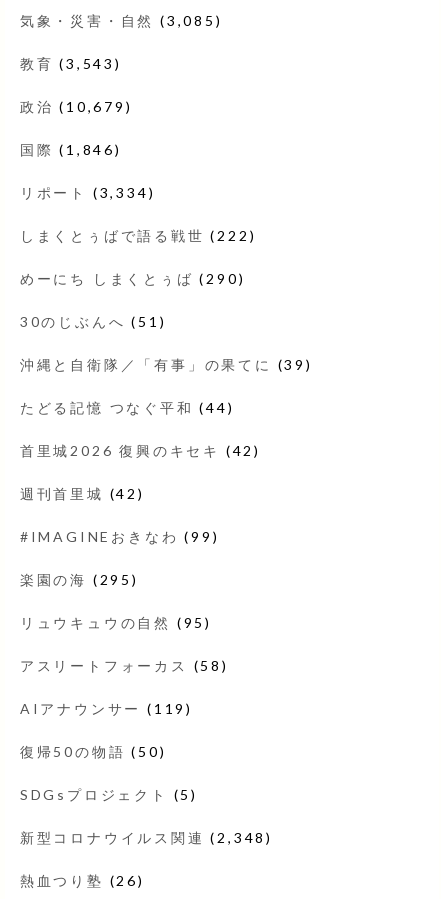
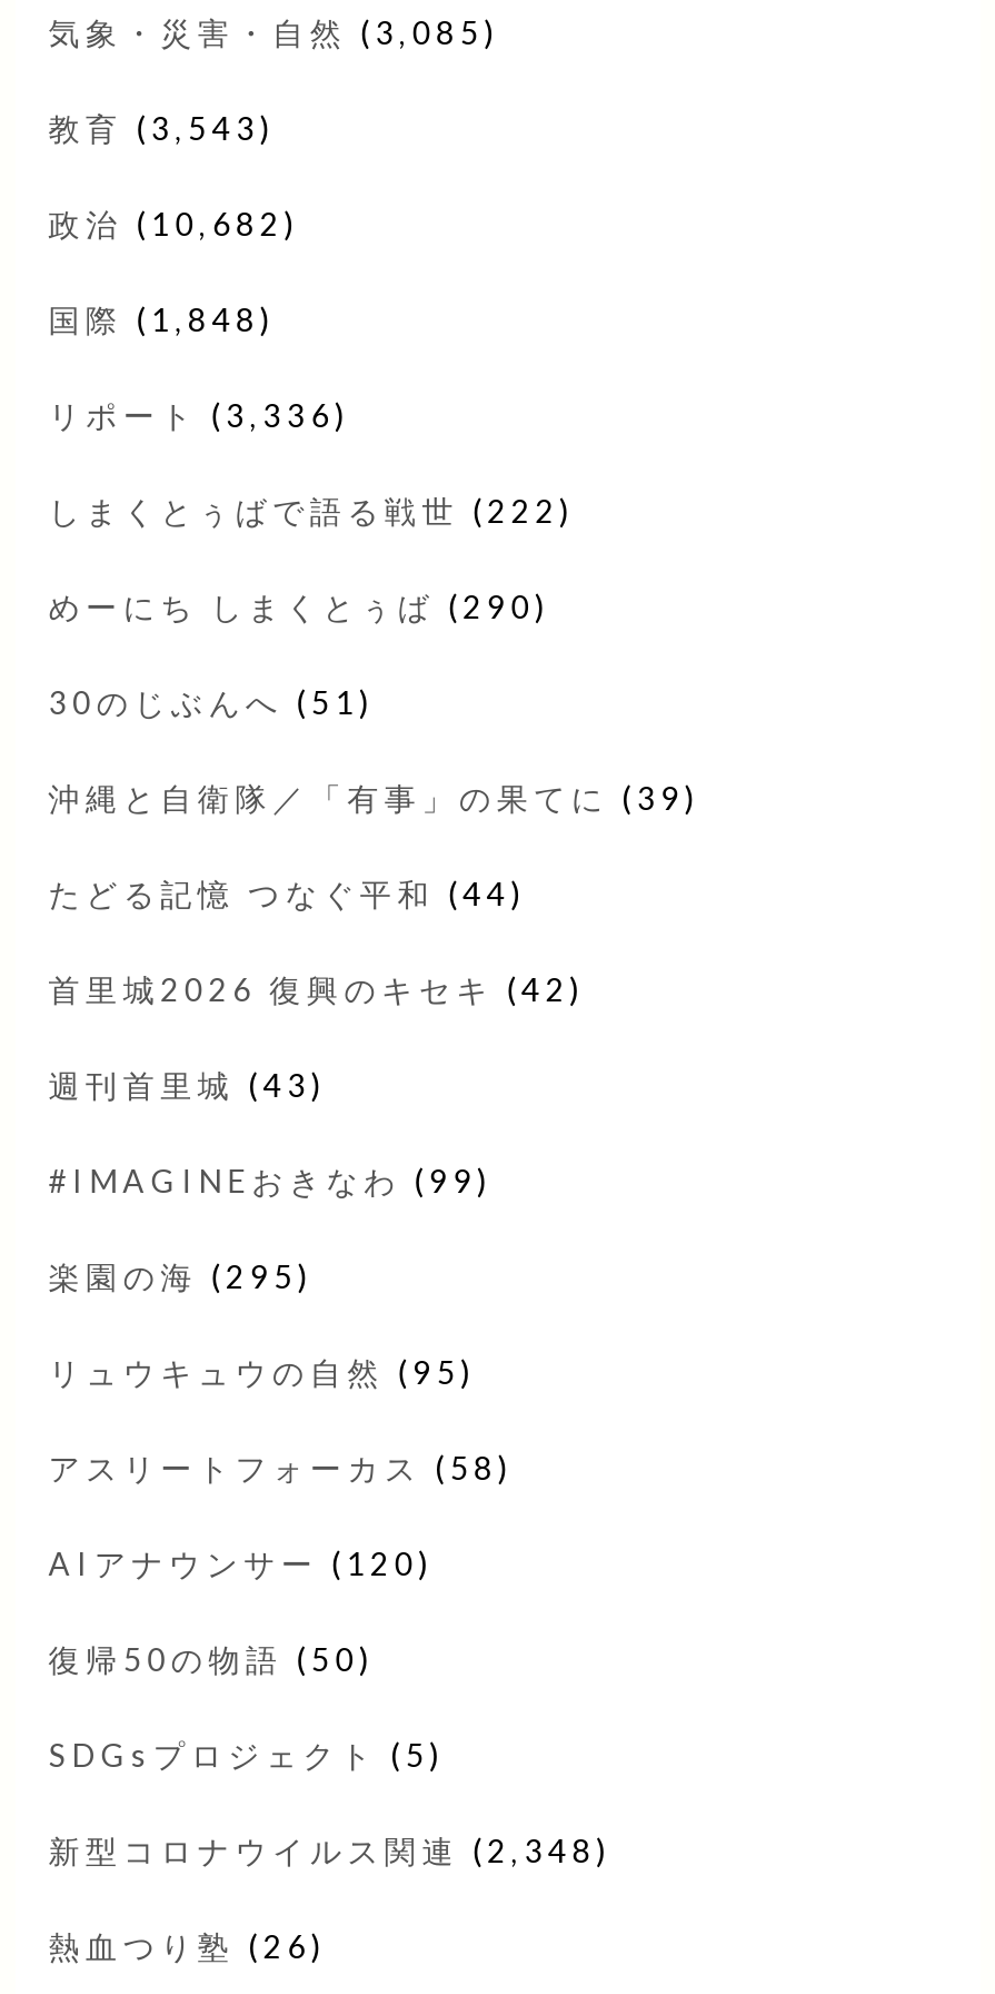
- 政治(10,679)
+ 政治(10,682)

- 国際(1,846)
+ 国際(1,848)

- リポート(3,334)
+ リポート(3,336)

- 週刊首里城(42)
+ 週刊首里城(43)

- AIアナウンサー(119)
+ AIアナウンサー(120)
